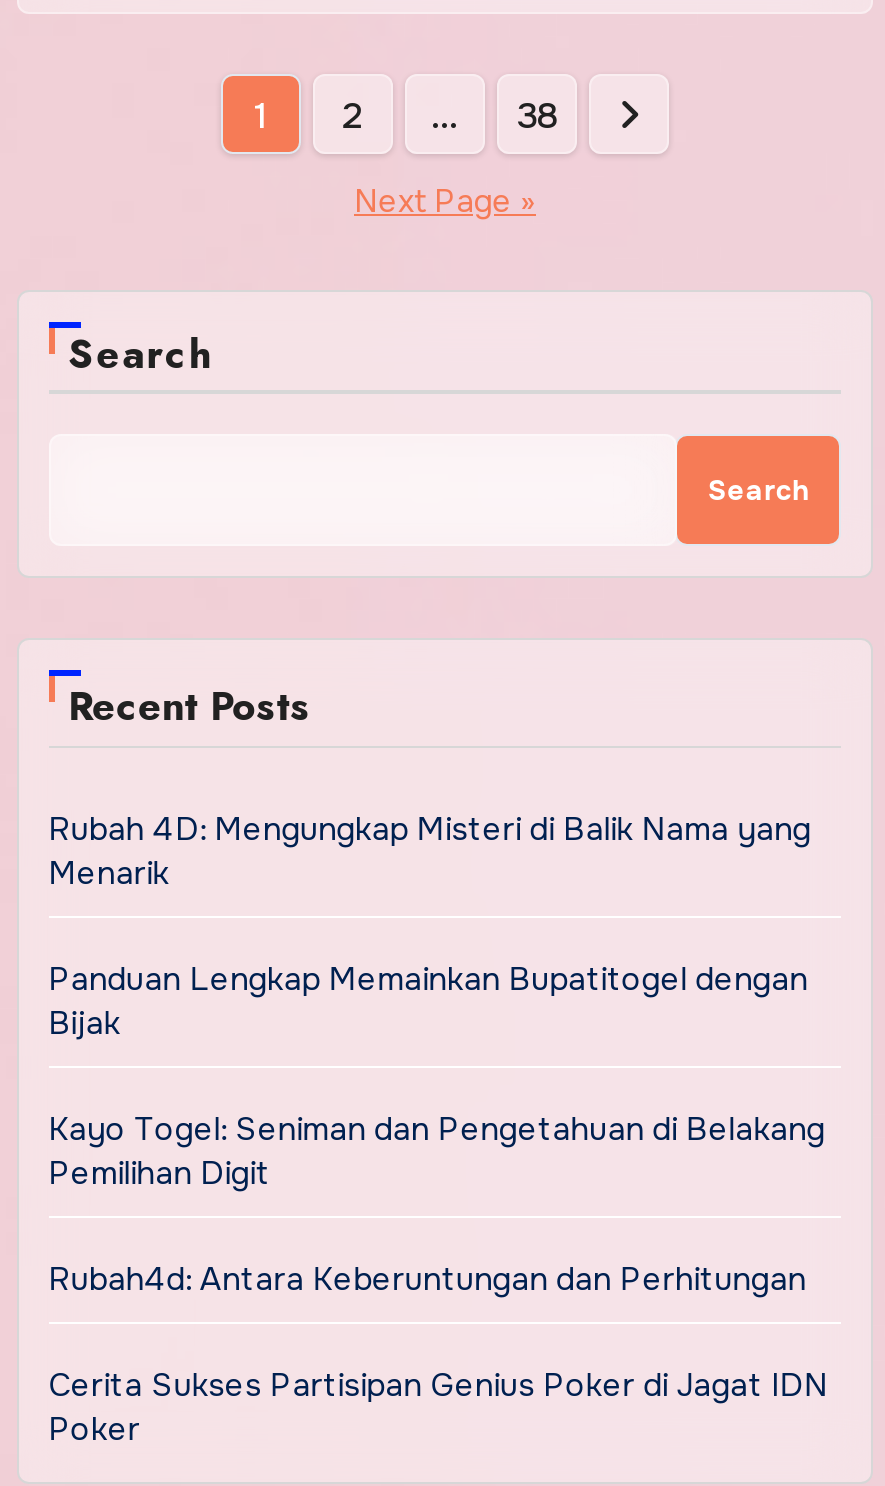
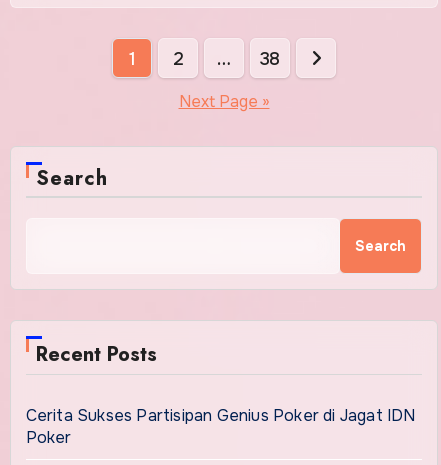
- Rubah 4D: Mengungkap Misteri di Balik Nama yang
- Menarik
- Panduan Lengkap Memainkan Bupatitogel dengan
- Bijak
- Kayo Togel: Seniman dan Pengetahuan di Belakang
- Pemilihan Digit
- Rubah4d: Antara Keberuntungan dan Perhitungan
